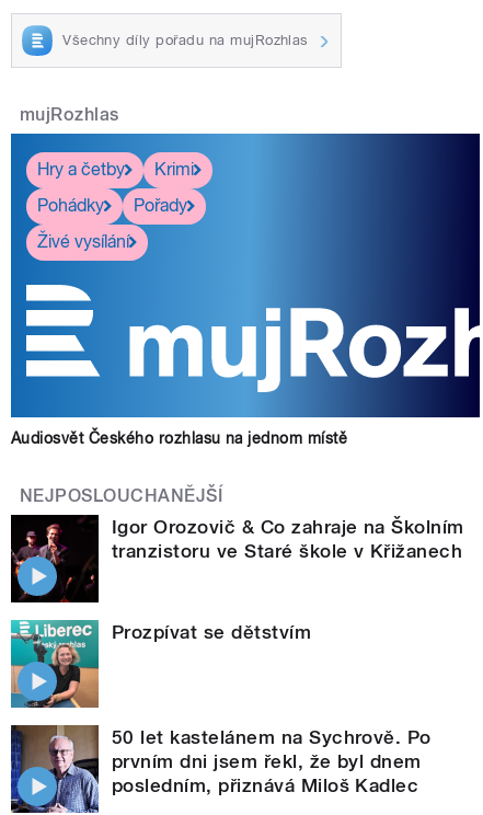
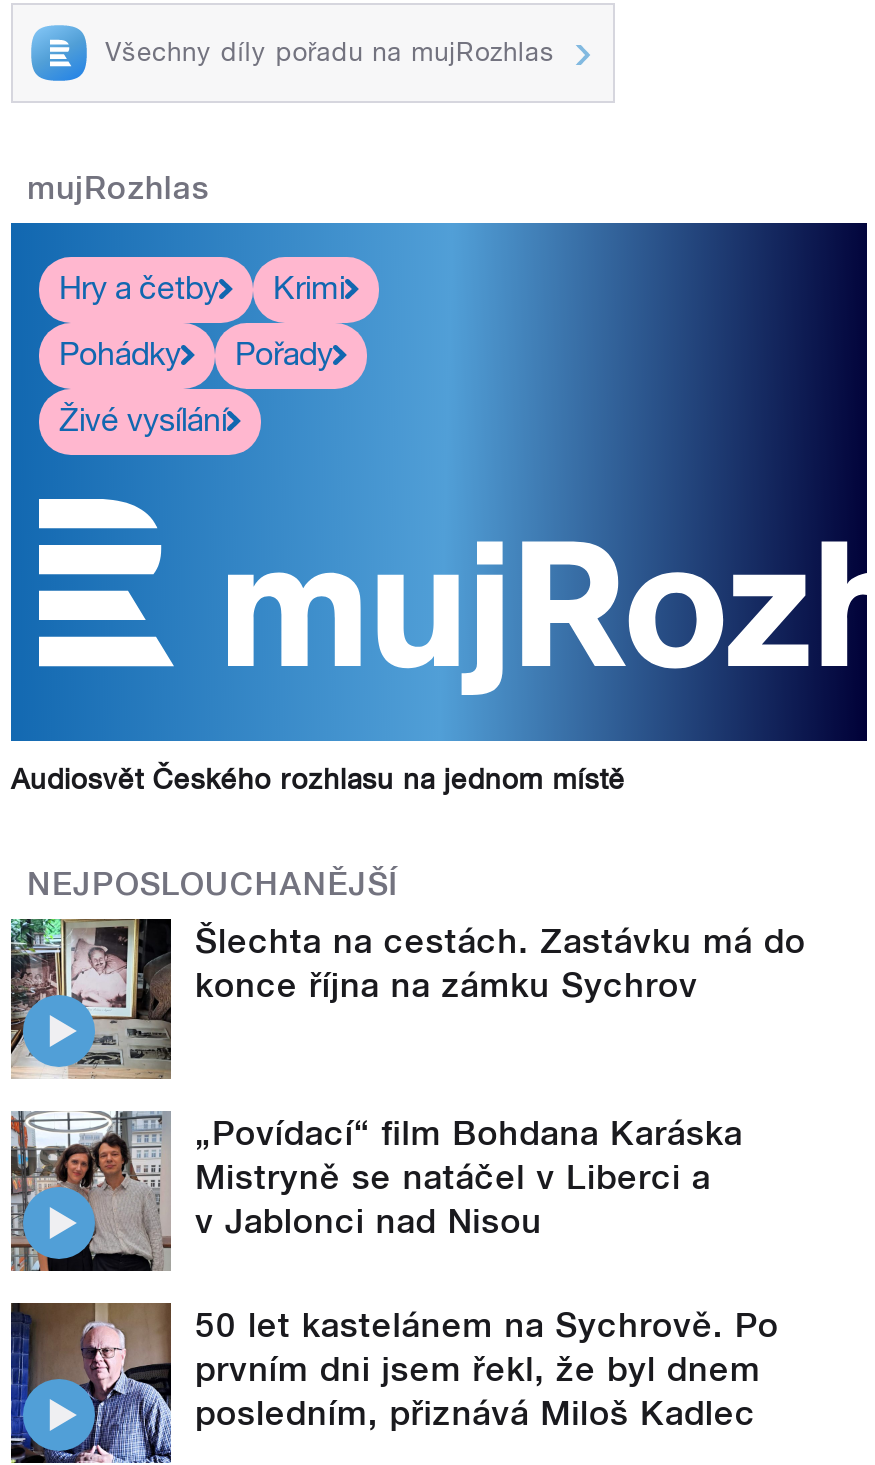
- [image]
- Igor Orozovič & Co zahraje na Školním
- tranzistoru ve Staré škole v Křižanech
+ [image]
+ Šlechta na cestách. Zastávku má do
+ konce října na zámku Sychrov

- [image]
- Prozpívat se dětstvím
+ [image]
+ „Povídací“ film Bohdana Karáska
+ Mistryně se natáčel v Liberci a
+ v Jablonci nad Nisou
